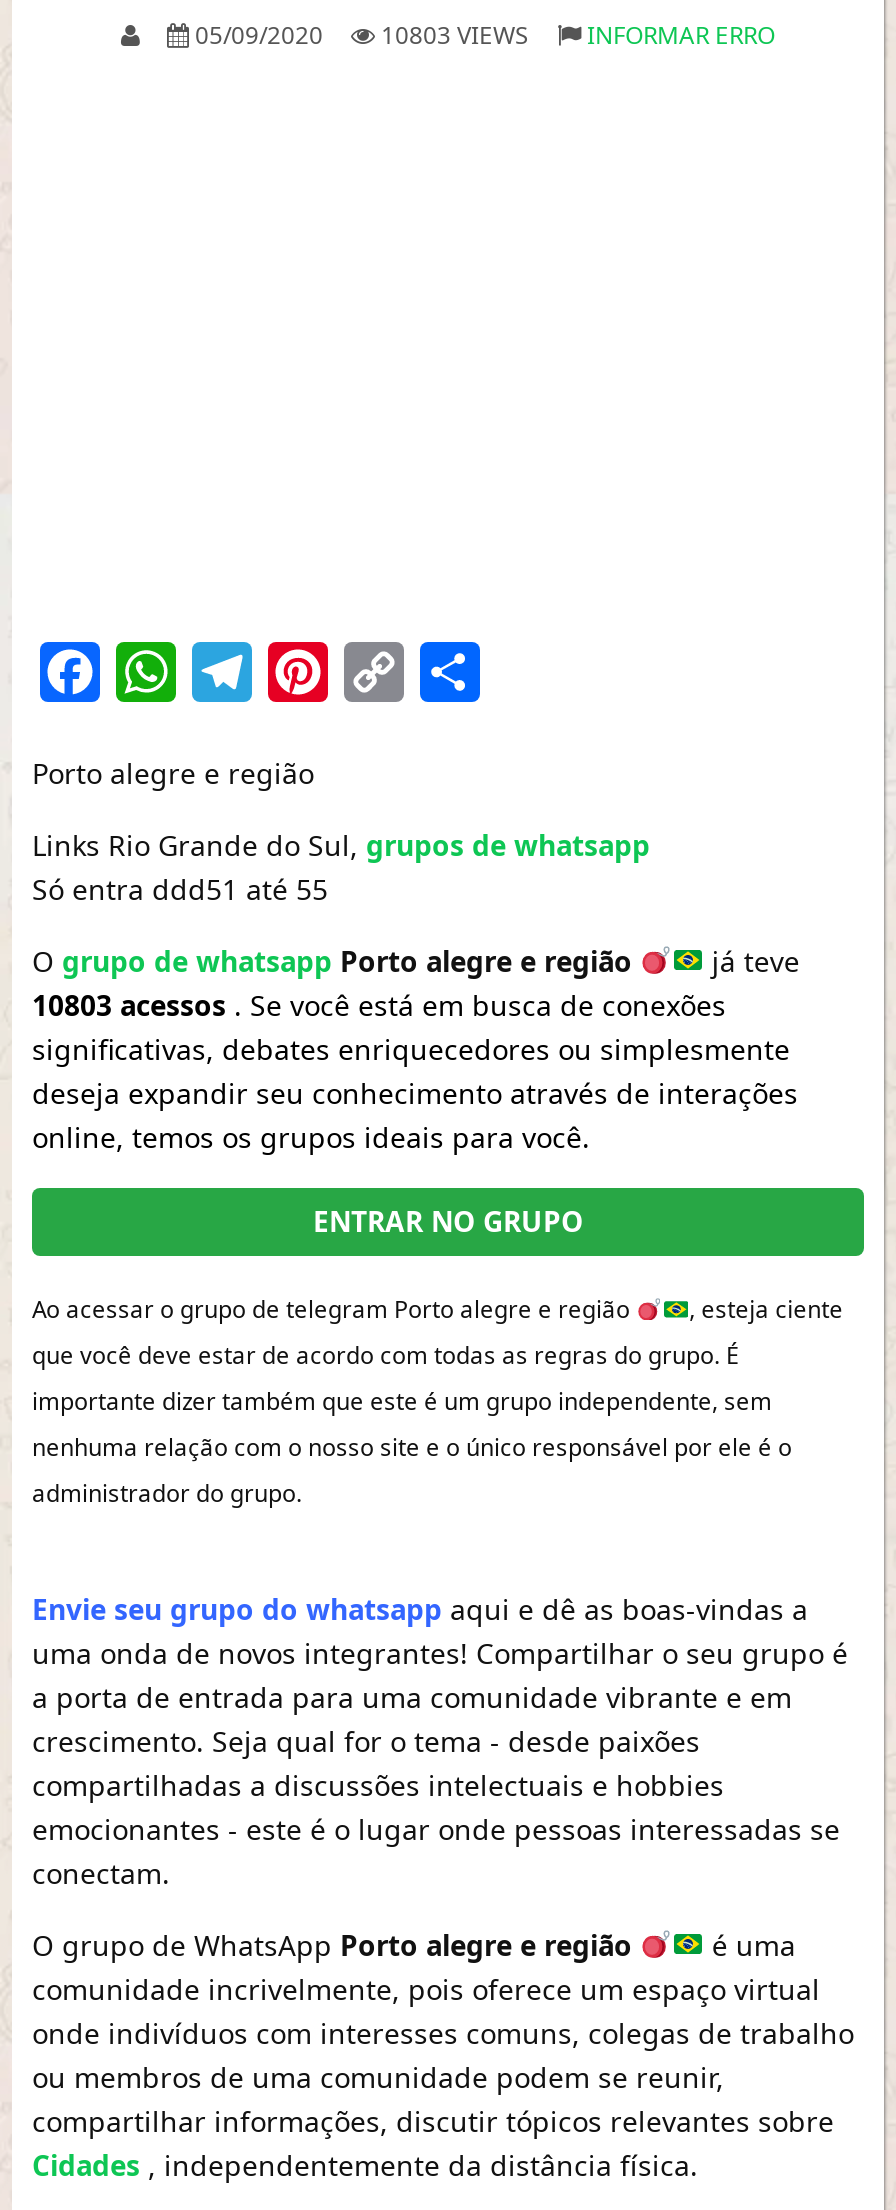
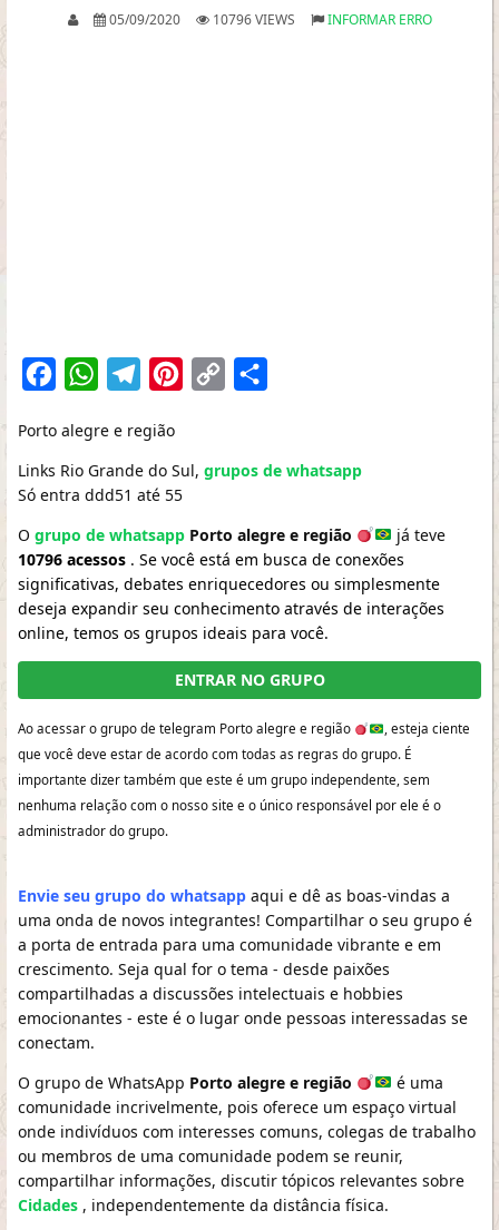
- 05/09/2020 10803 VIEWS INFORMAR ERRO
+ 05/09/2020 10796 VIEWS INFORMAR ERRO

- 10803 acessos. Se você está em busca de conexões
+ 10796 acessos. Se você está em busca de conexões
